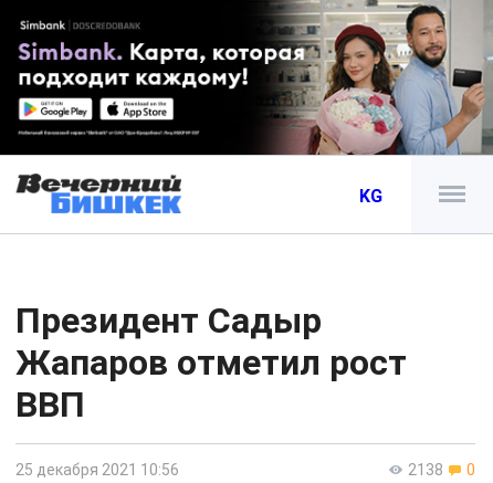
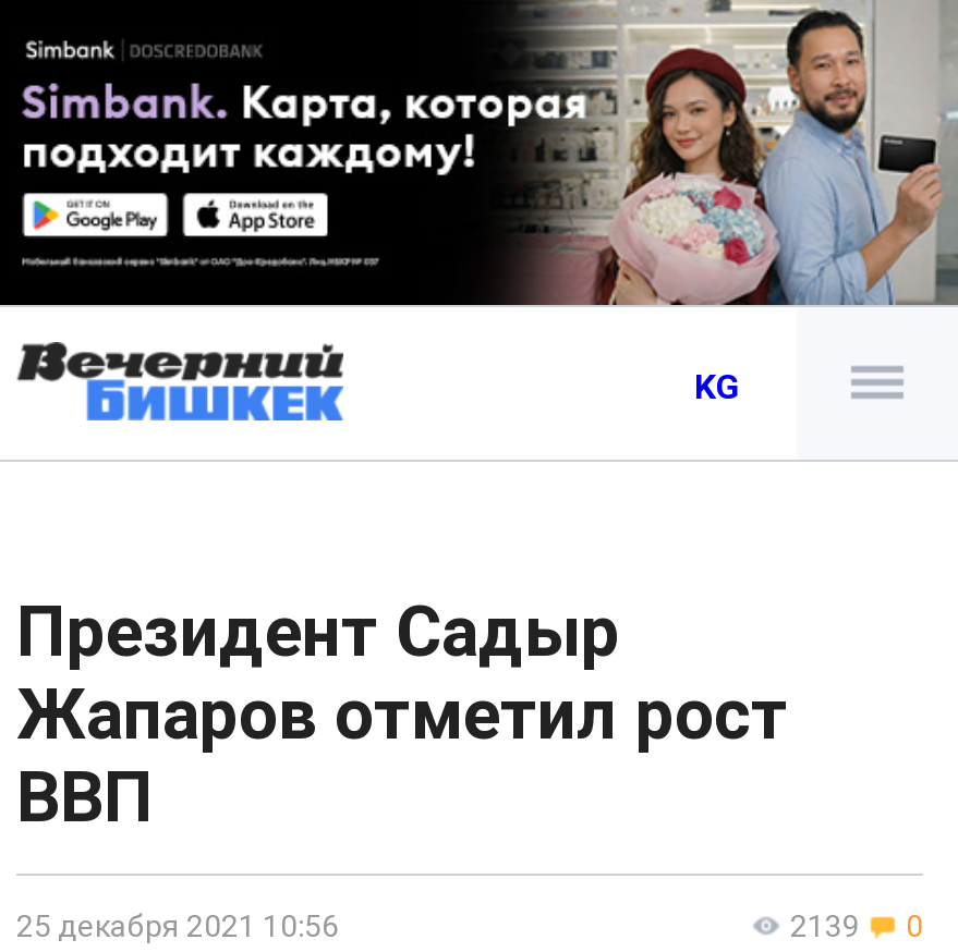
- 2138 0
+ 2139 0
